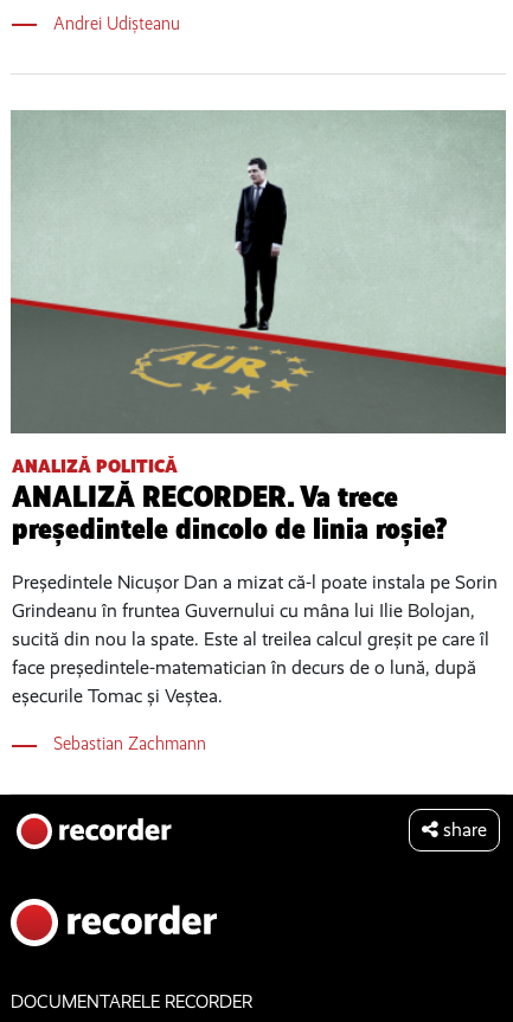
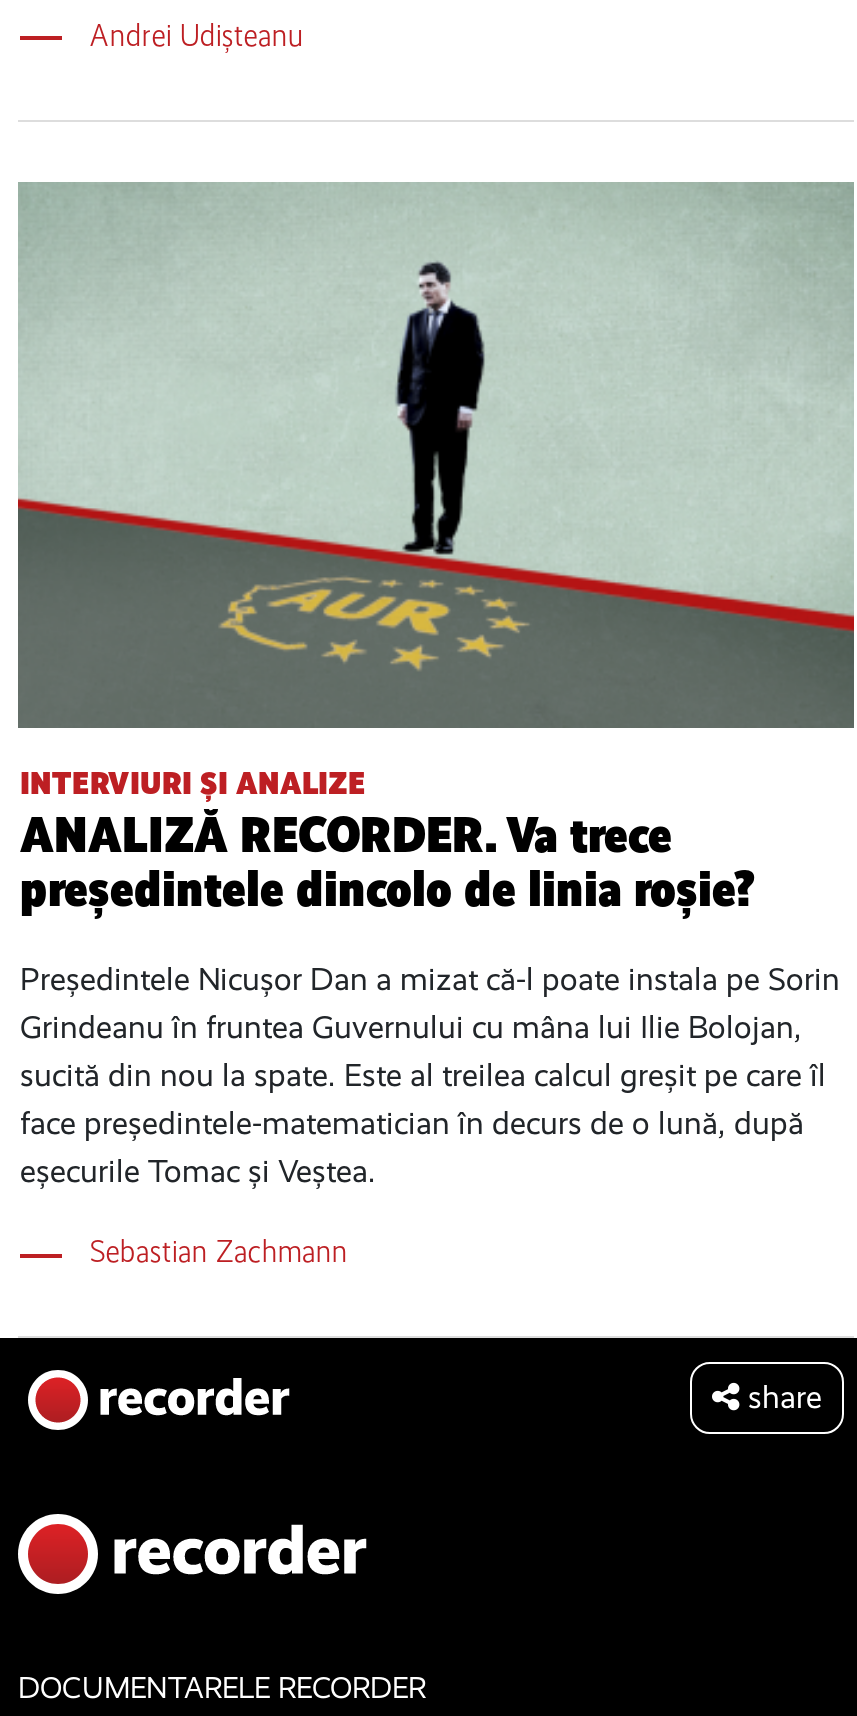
- ANALIZĂ POLITICĂ
+ INTERVIURI ȘI ANALIZE
